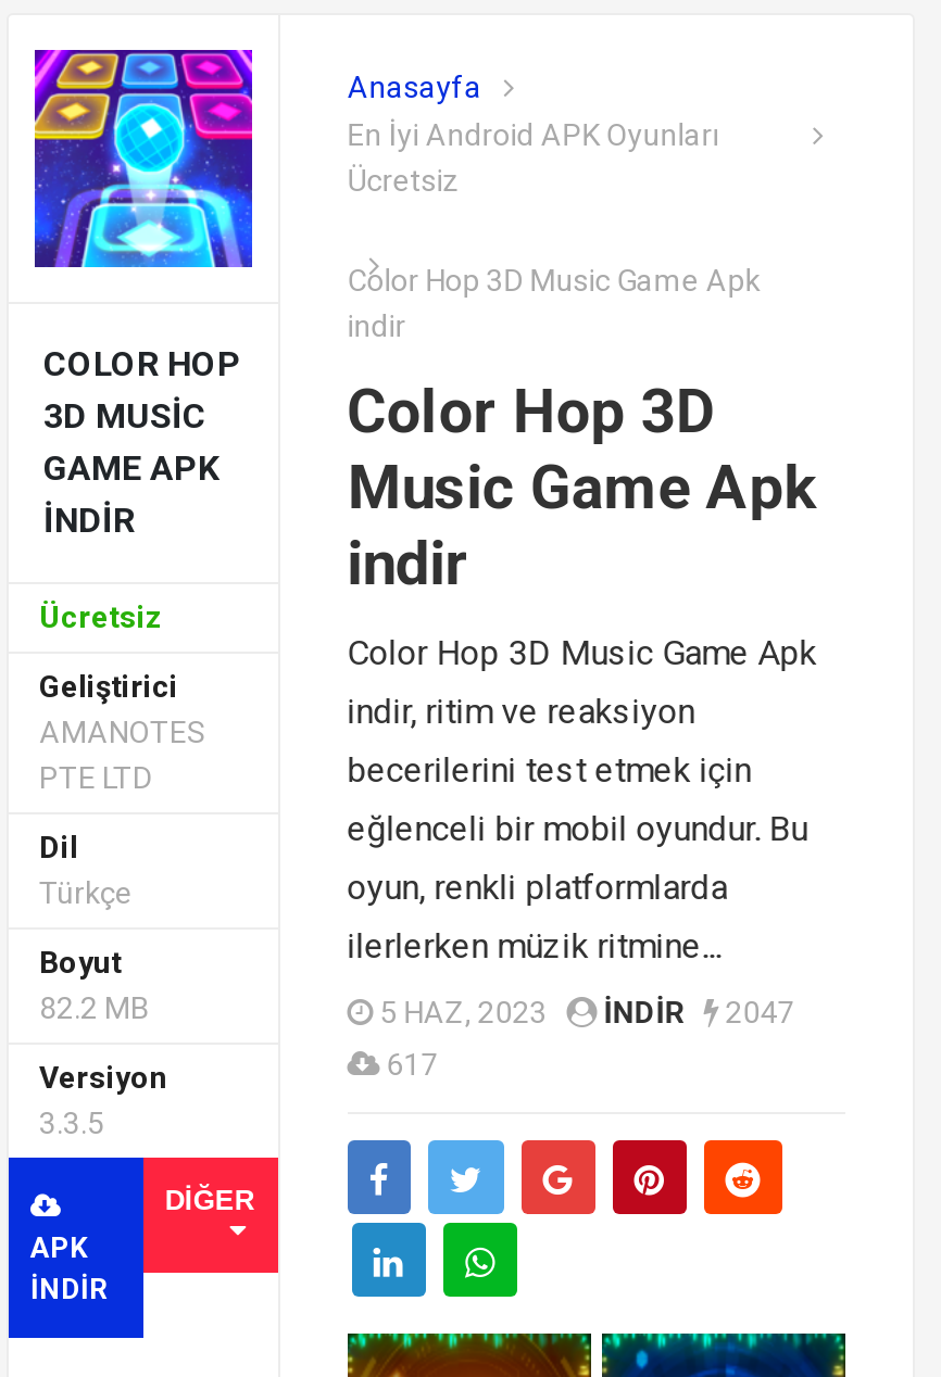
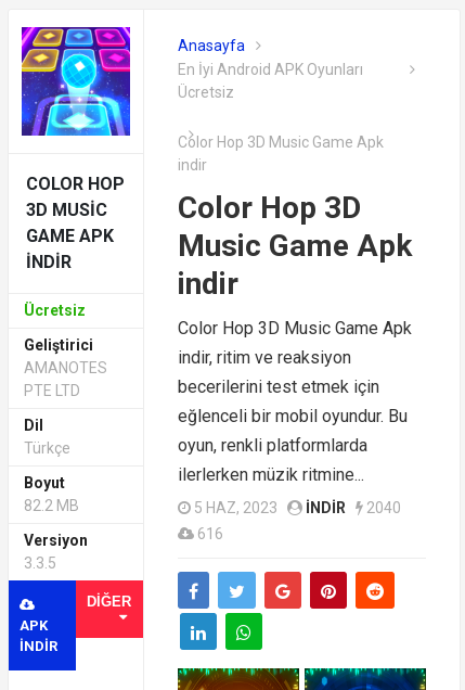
- 5 HAZ, 2023 INDIR 2047
+ 5 HAZ, 2023 INDIR 2040

- 617
+ 616
